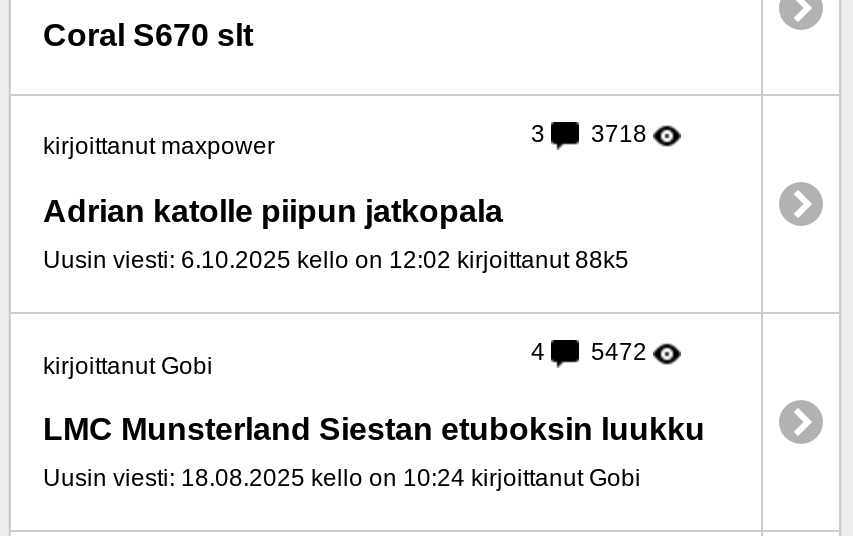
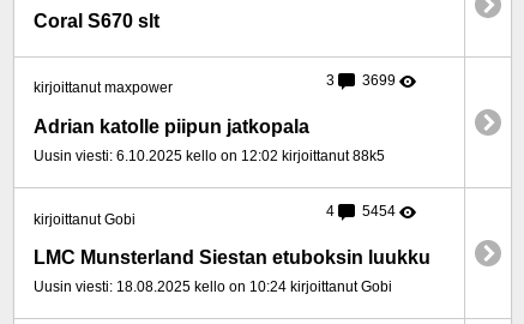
- 3 3718
+ 3 3699

- 4 5472
+ 4 5454
